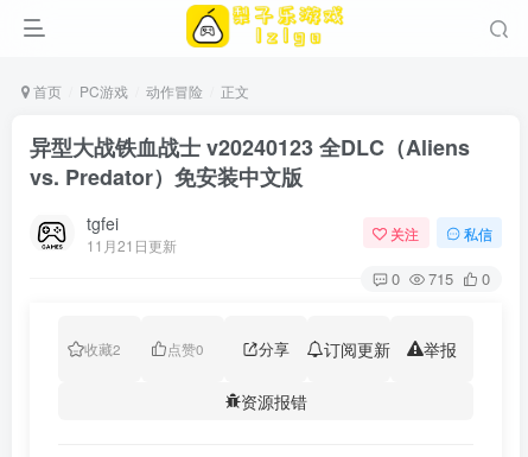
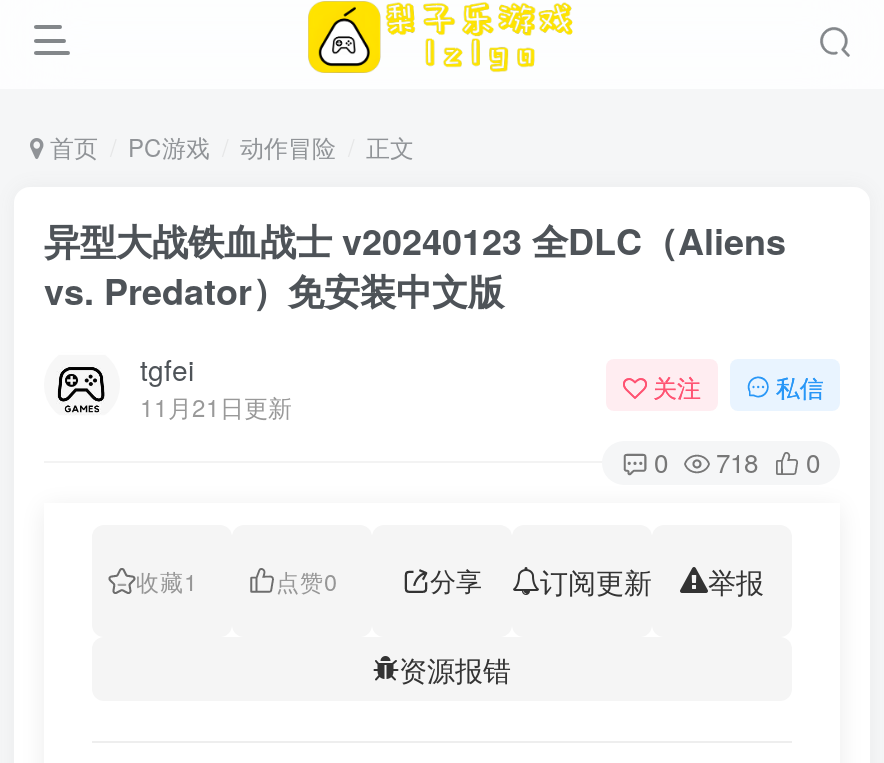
- 0 715 0
+ 0 718 0

- 收藏2
+ 收藏1
